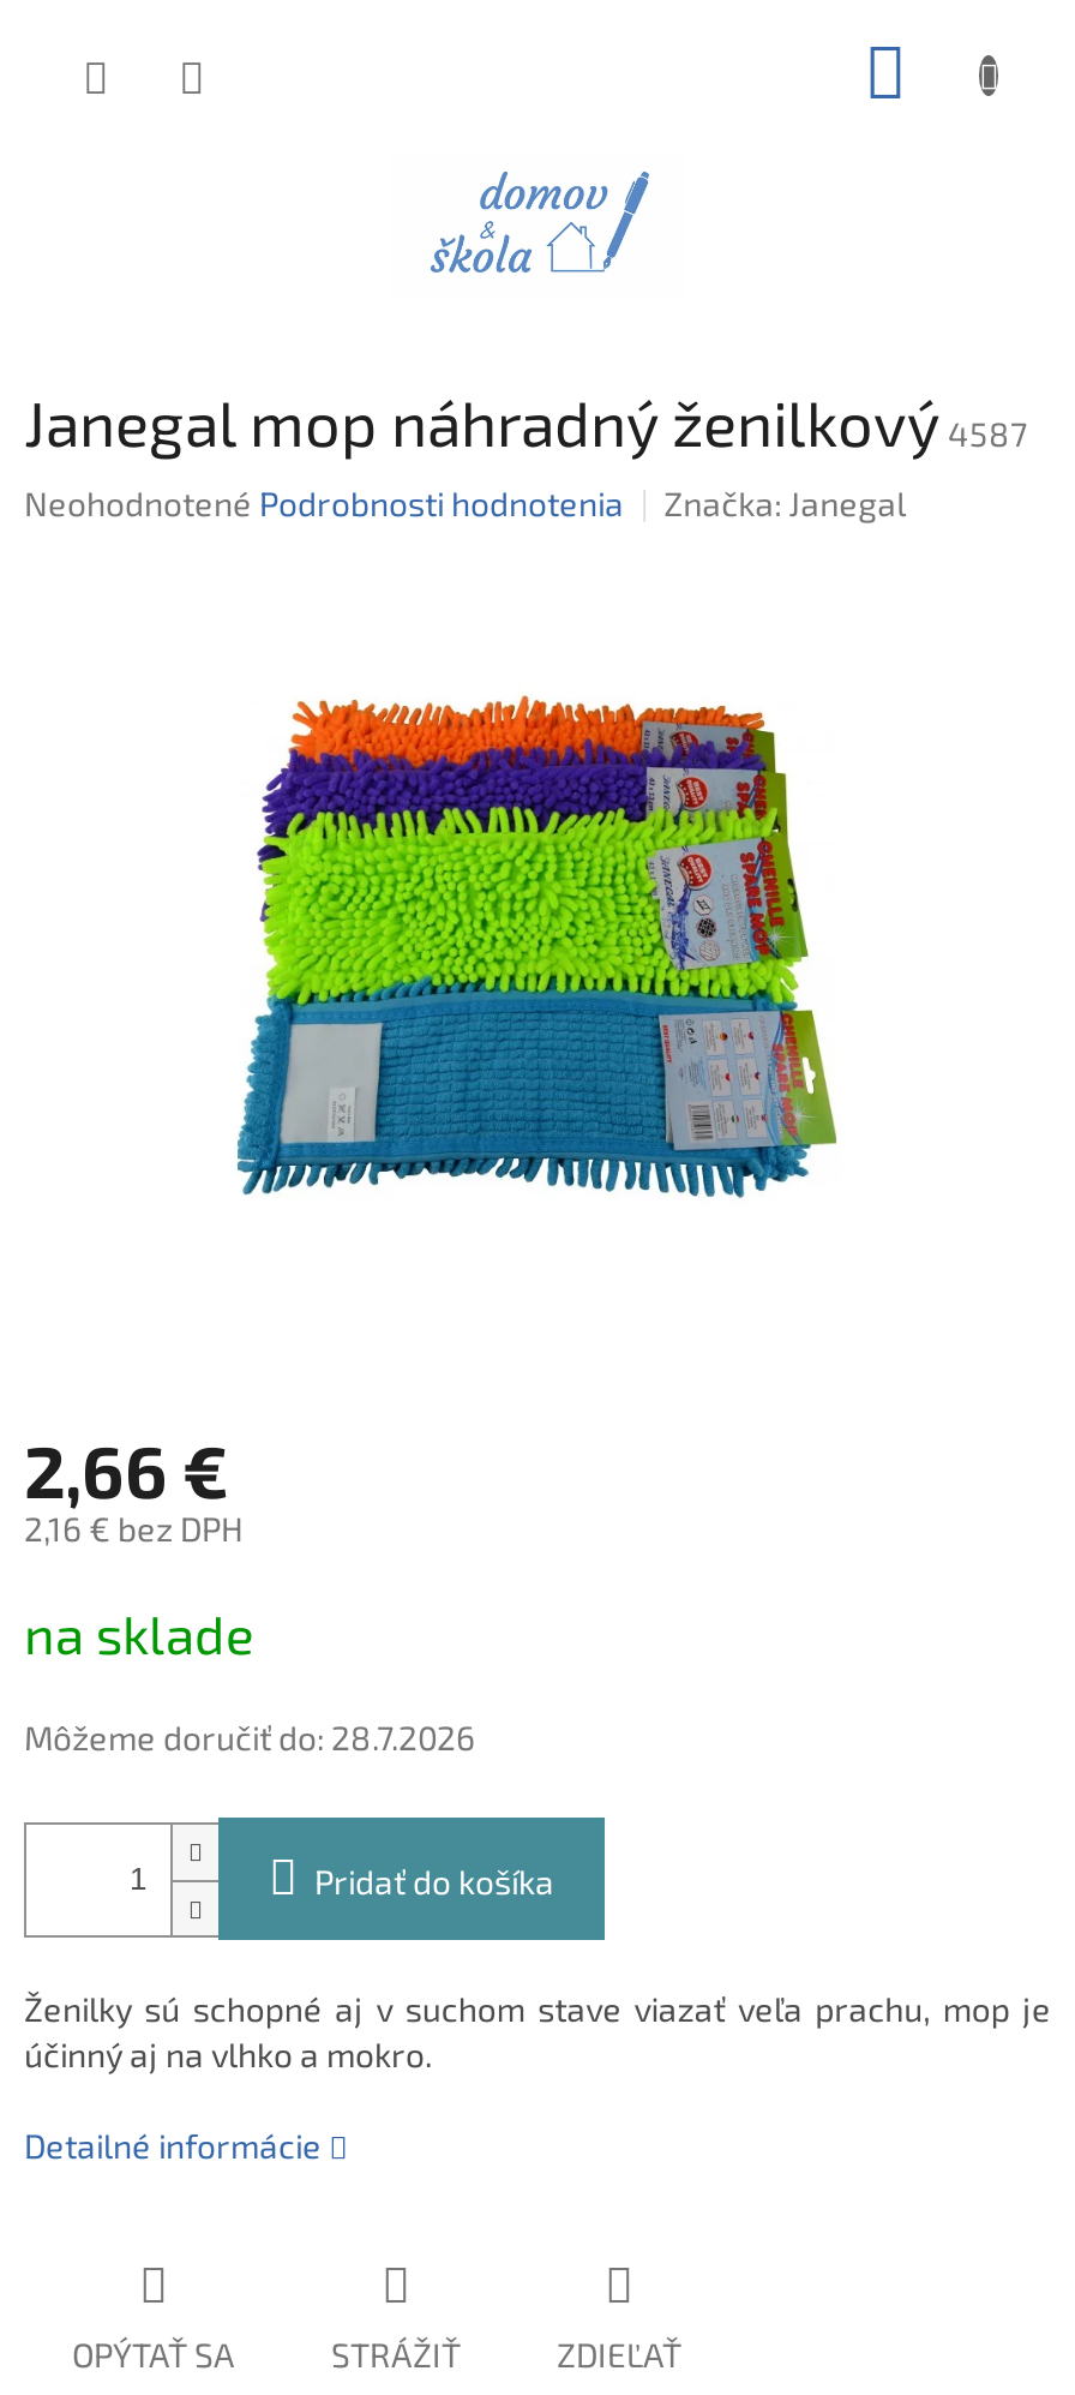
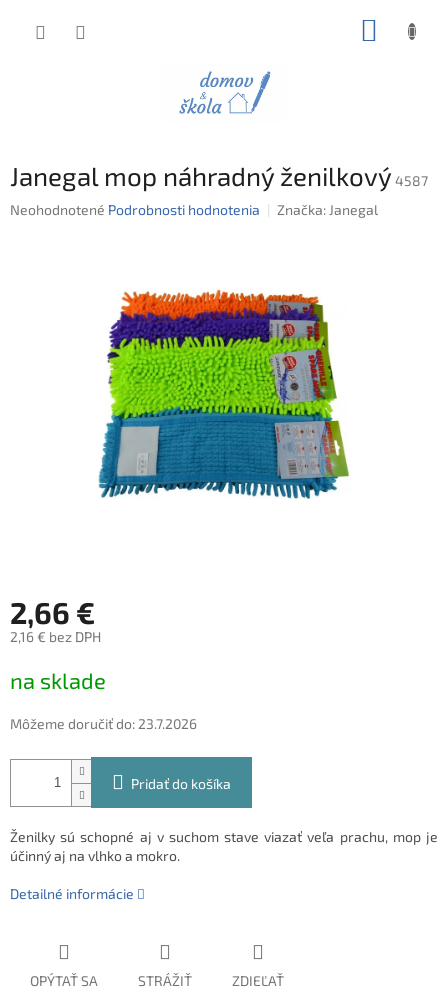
- Môžeme doručiť do: 28.7.2026
+ Môžeme doručiť do: 23.7.2026
